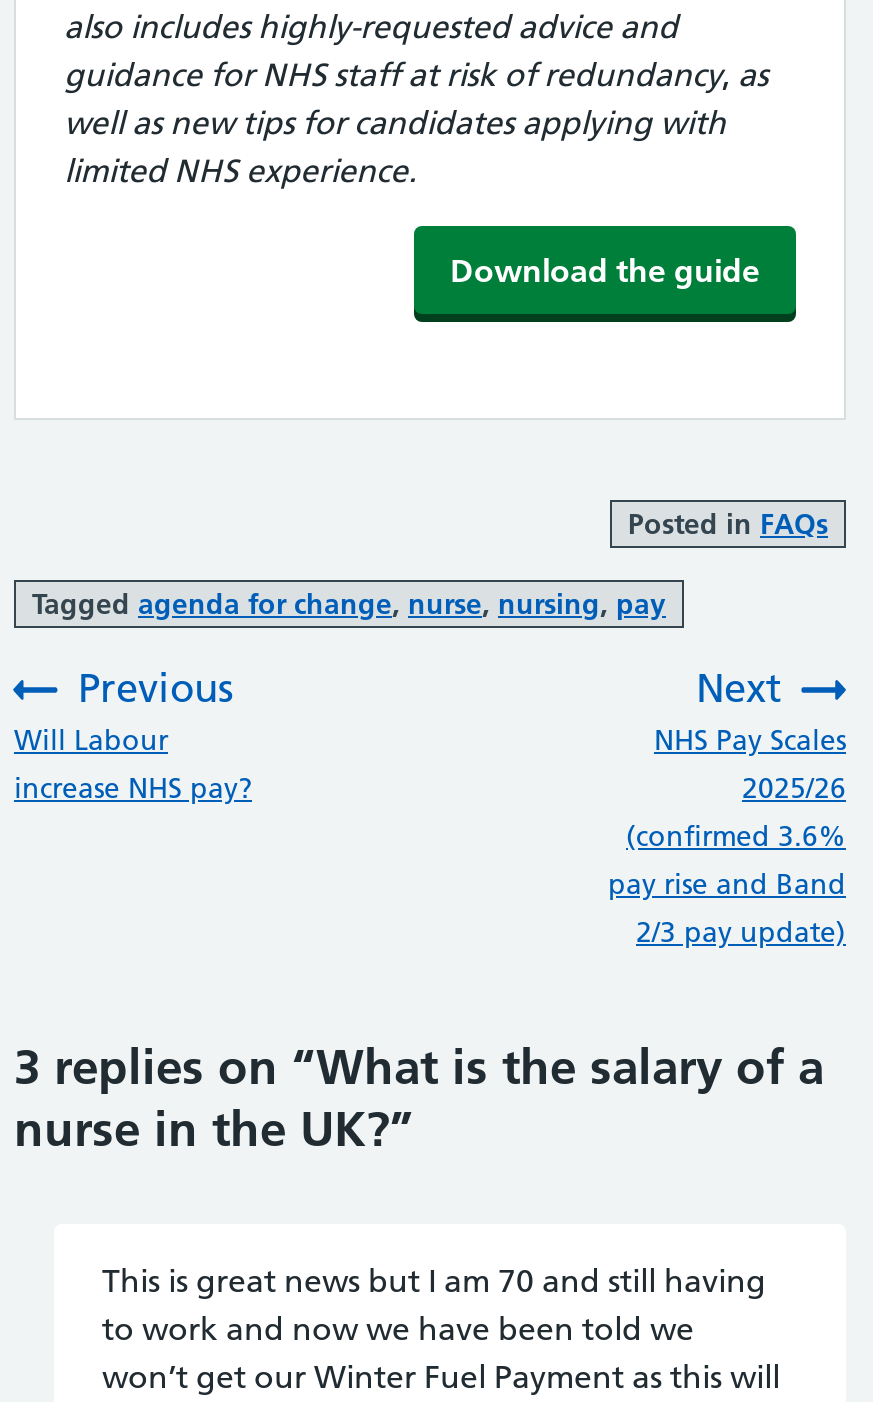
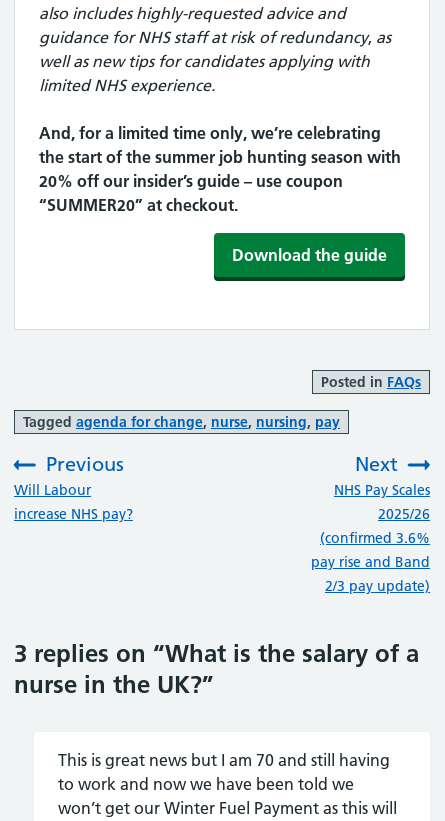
+ And, for a limited time only, we’re celebrating
+ the start of the summer job hunting season with
+ 20% off our insider’s guide – use coupon
+ “SUMMER20” at checkout.
